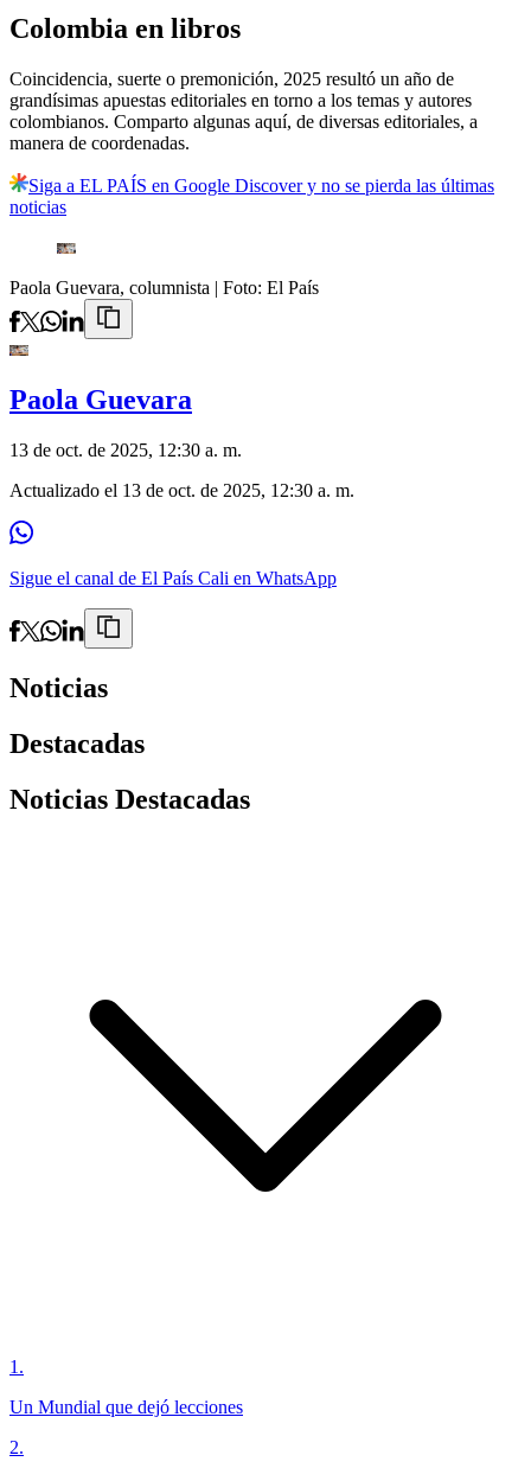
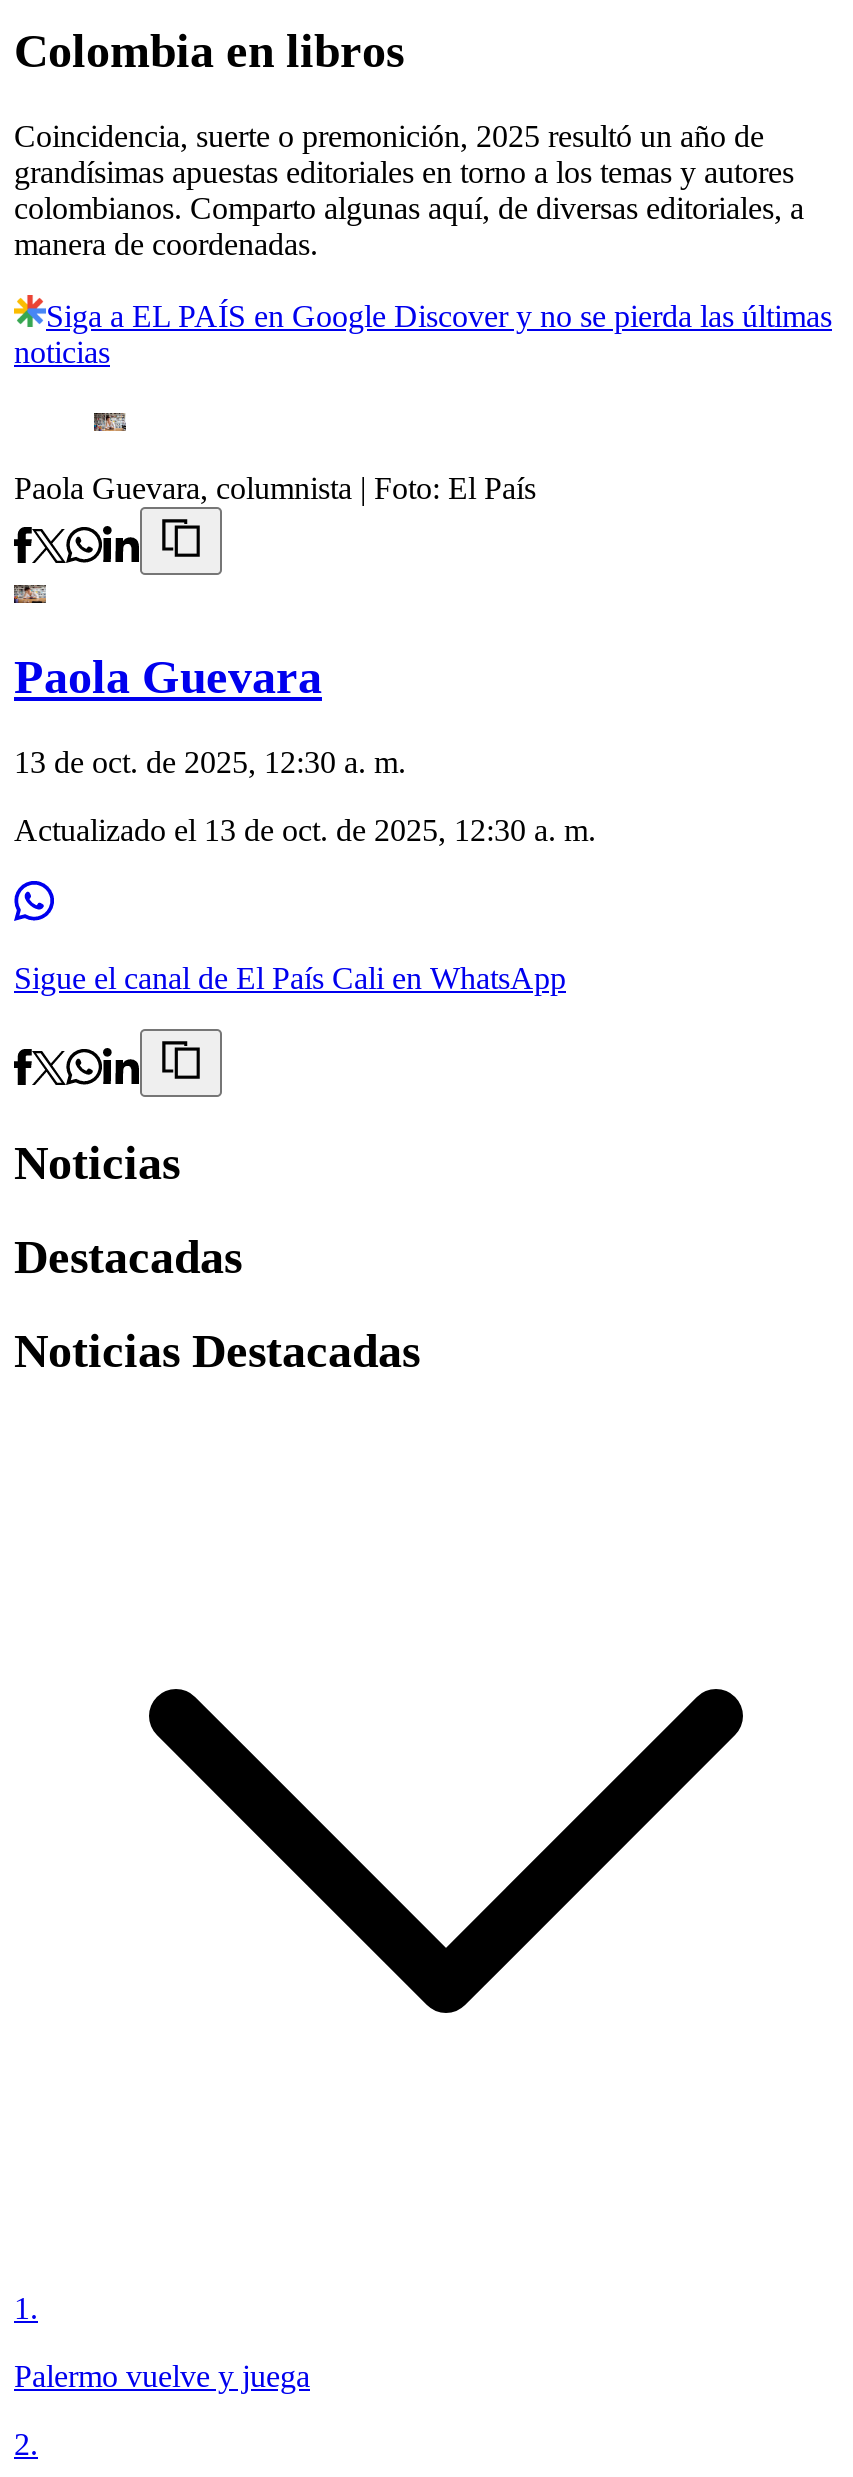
- Un Mundial que dejó lecciones
+ Palermo vuelve y juega
